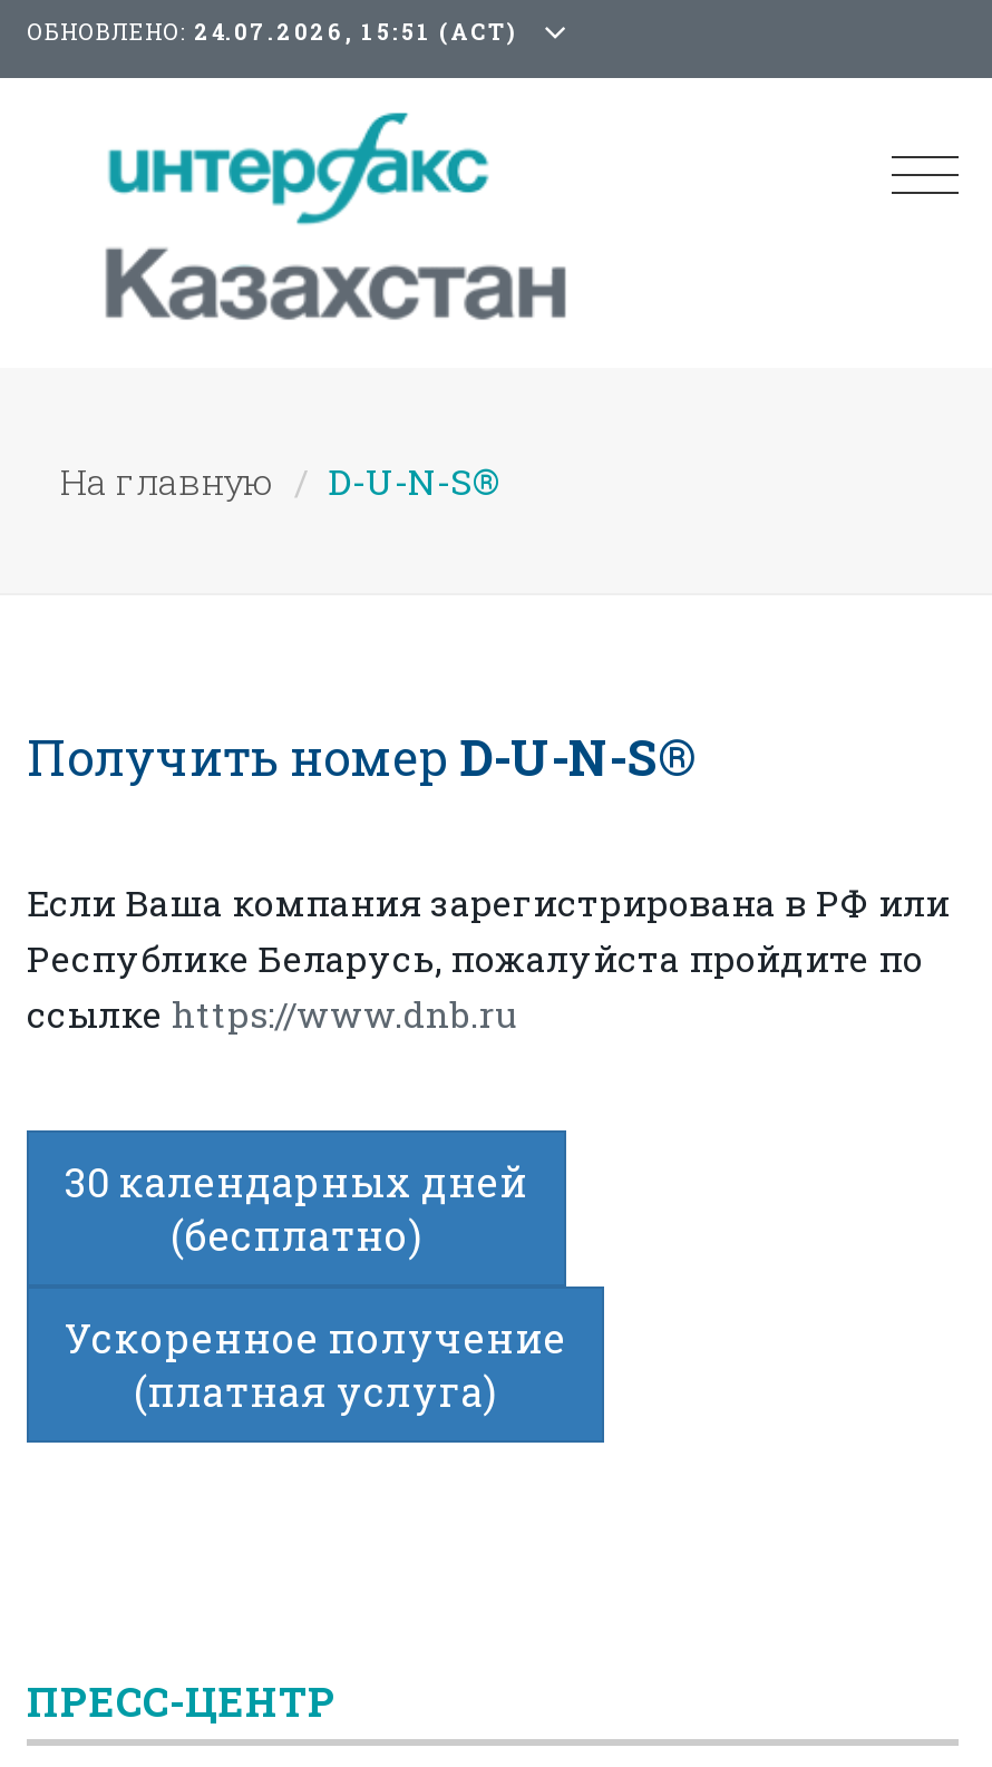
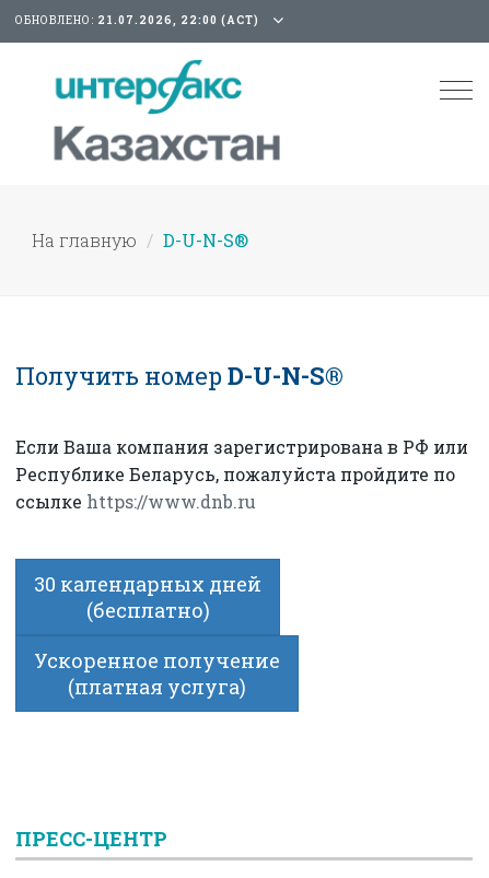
- ОБНОВЛЕНО: 24.07.2026, 15:51 (АСТ)
+ ОБНОВЛЕНО: 21.07.2026, 22:00 (АСТ)
